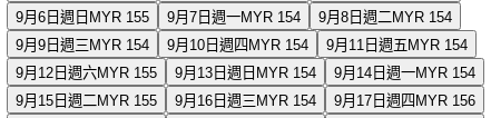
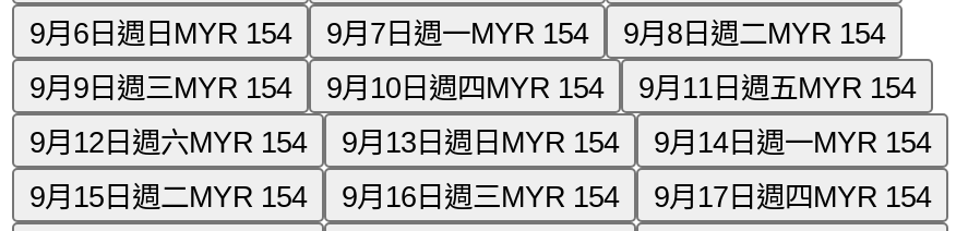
- 9月6日週日MYR 155 9月7日週一MYR 154 9月8日週二MYR 154
+ 9月6日週日MYR 154 9月7日週一MYR 154 9月8日週二MYR 154

- 9月12日週六MYR 155 9月13日週日MYR 154 9月14日週一MYR 154
+ 9月12日週六MYR 154 9月13日週日MYR 154 9月14日週一MYR 154

- 9月15日週二MYR 155
+ 9月15日週二MYR 154

- 9月17日週四MYR 156
+ 9月17日週四MYR 154
